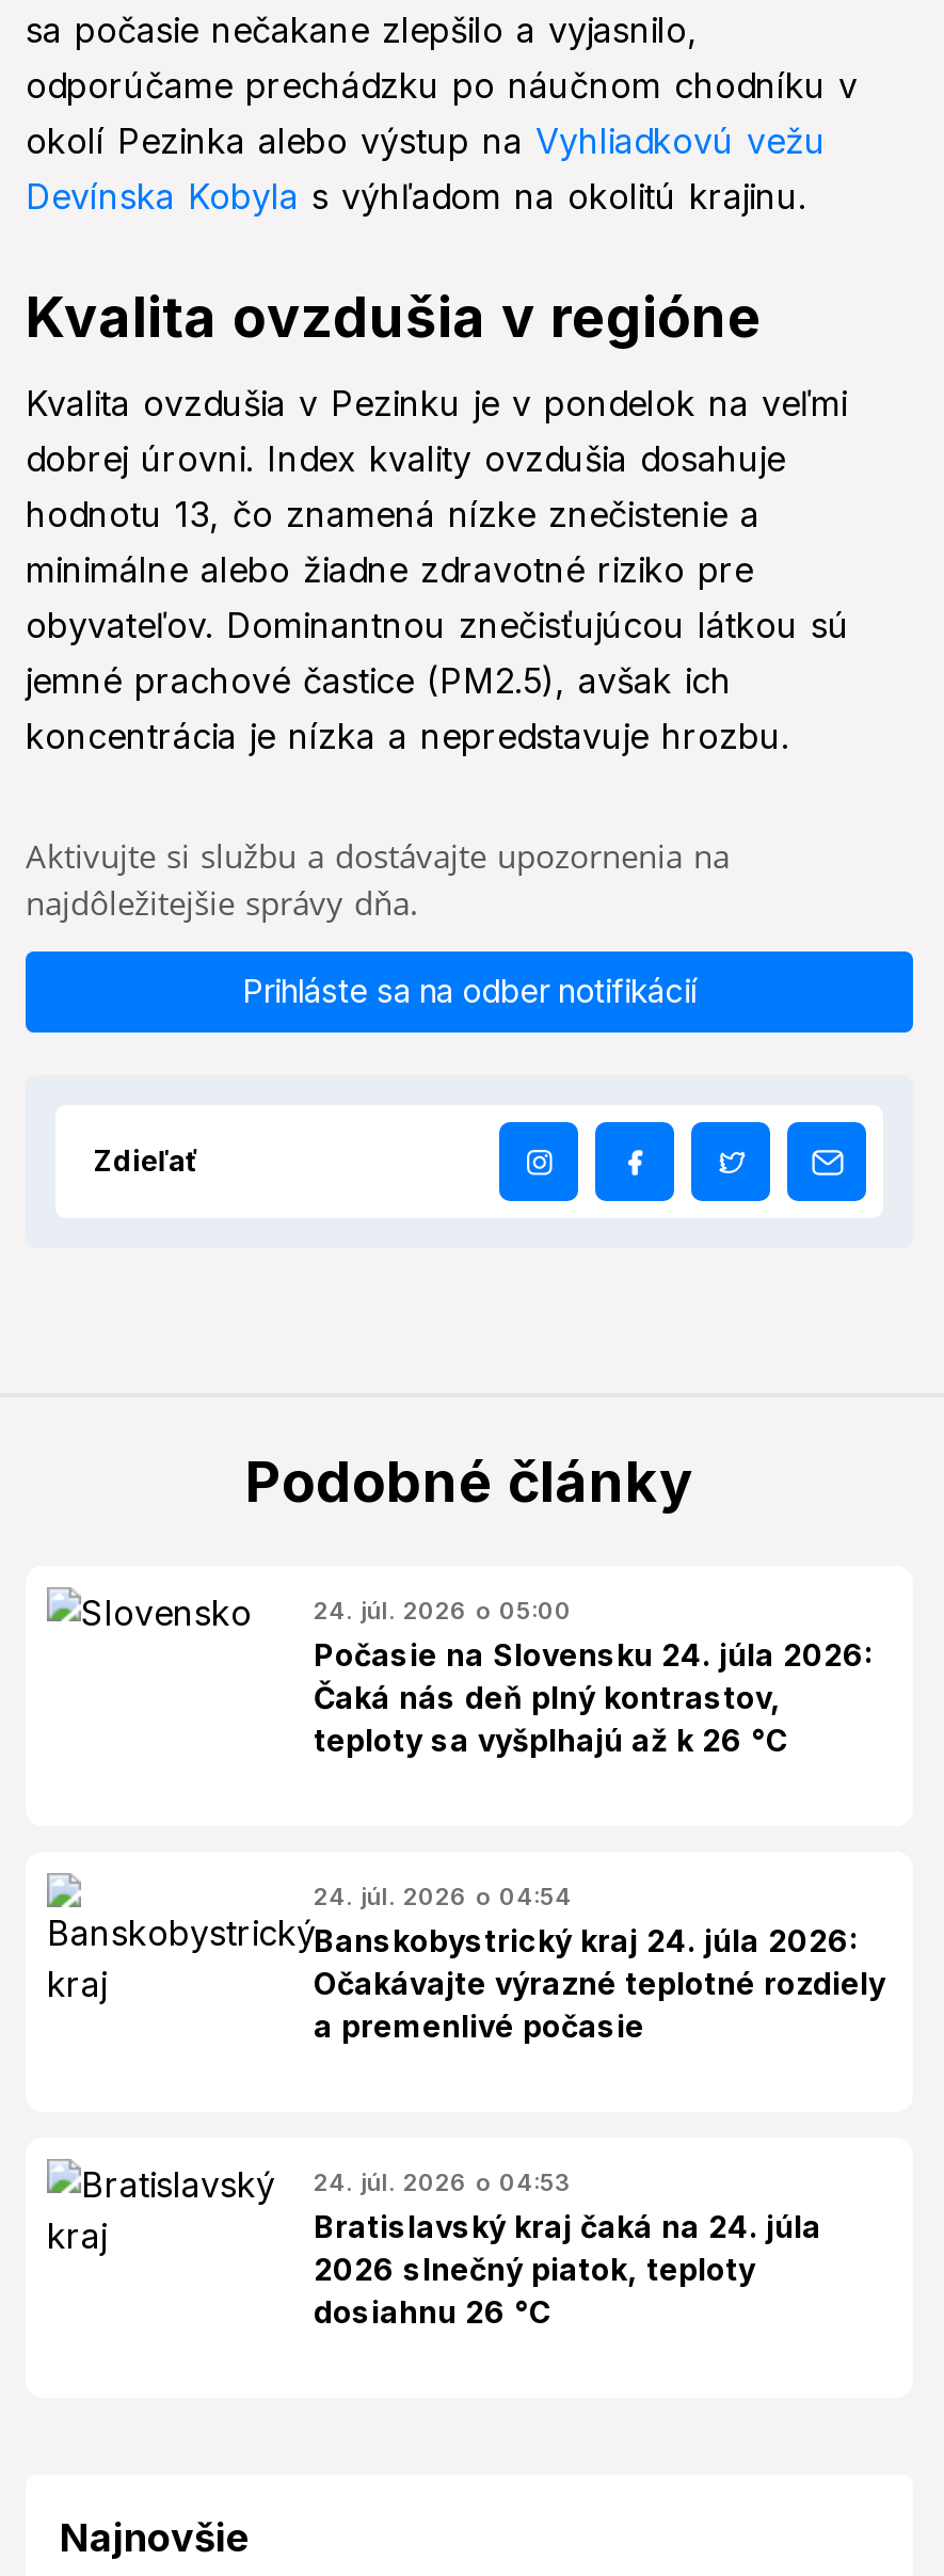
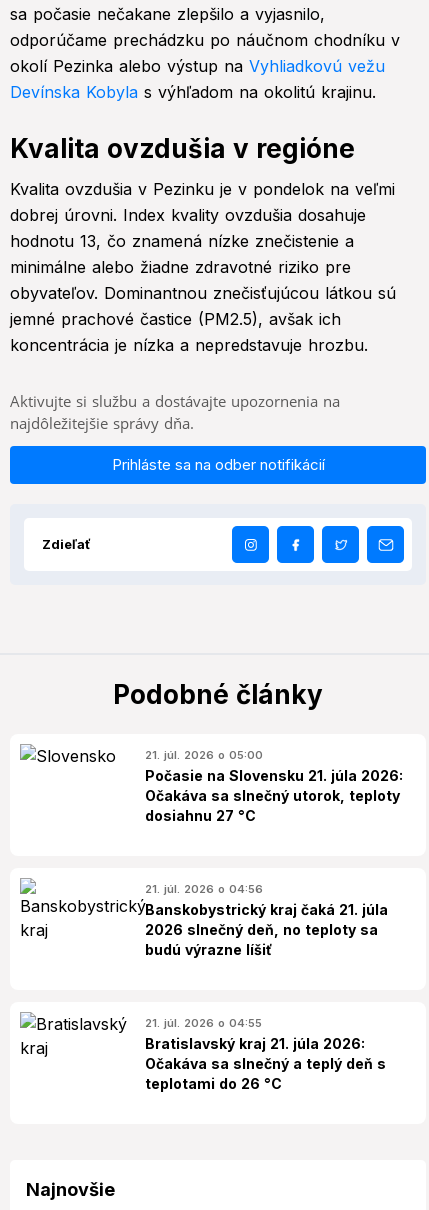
- 24. júl. 2026 o 05:00
- Počasie na Slovensku 24. júla 2026:
- Čaká nás deň plný kontrastov,
- teploty sa vyšplhajú až k 26 °C
+ 21. júl. 2026 o 05:00
+ Počasie na Slovensku 21. júla 2026:
+ Očakáva sa slnečný utorok, teploty
+ dosiahnu 27 °C

- 24. júl. 2026 o 04:54
- Banskobystrický kraj 24. júla 2026:
- Očakávajte výrazné teplotné rozdiely
- a premenlivé počasie
+ 21. júl. 2026 o 04:56
+ Banskobystrický kraj čaká 21. júla
+ 2026 slnečný deň, no teploty sa
+ budú výrazne líšiť

- 24. júl. 2026 o 04:53
- Bratislavský kraj čaká na 24. júla
- 2026 slnečný piatok, teploty
- dosiahnu 26 °C
+ 21. júl. 2026 o 04:55
+ Bratislavský kraj 21. júla 2026:
+ Očakáva sa slnečný a teplý deň s
+ teplotami do 26 °C
